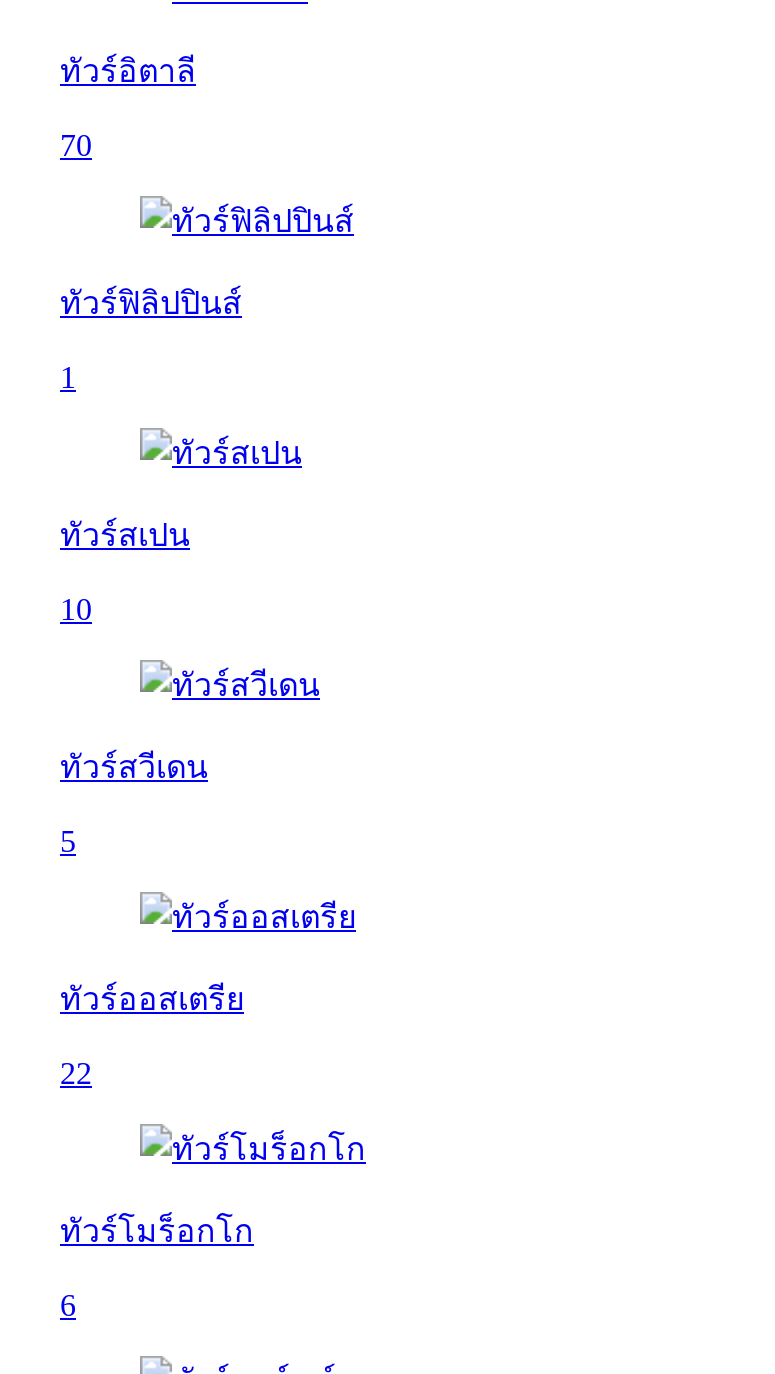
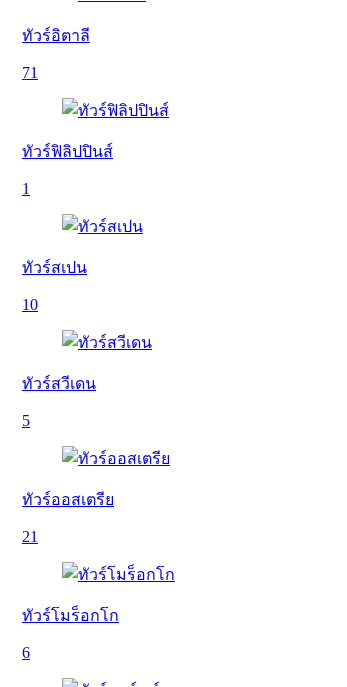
- 70
+ 71

- 22
+ 21
